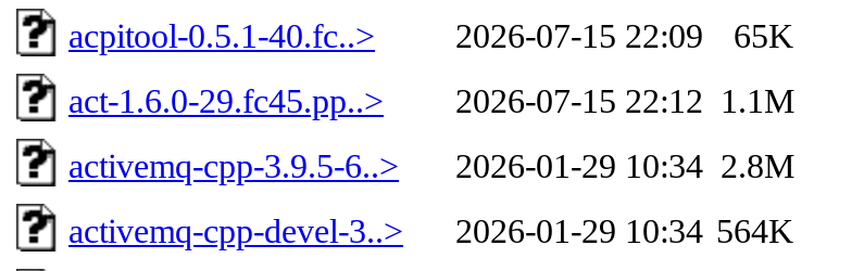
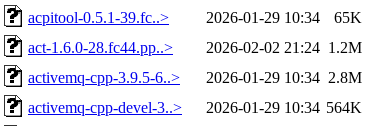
- acpitool-0.5.1-40.fc..>
- 2026-07-15 22:09
+ acpitool-0.5.1-39.fc..>
+ 2026-01-29 10:34

- act-1.6.0-29.fc45.pp..>
- 2026-07-15 22:12 1.1M
+ act-1.6.0-28.fc44.pp..>
+ 2026-02-02 21:24 1.2M
